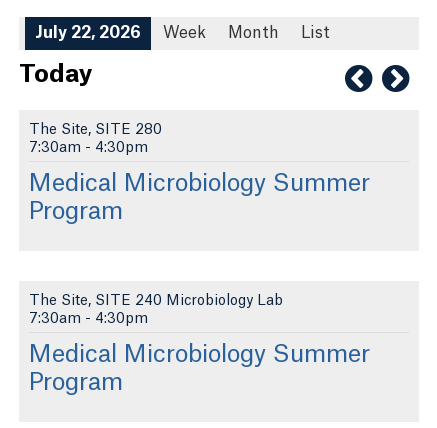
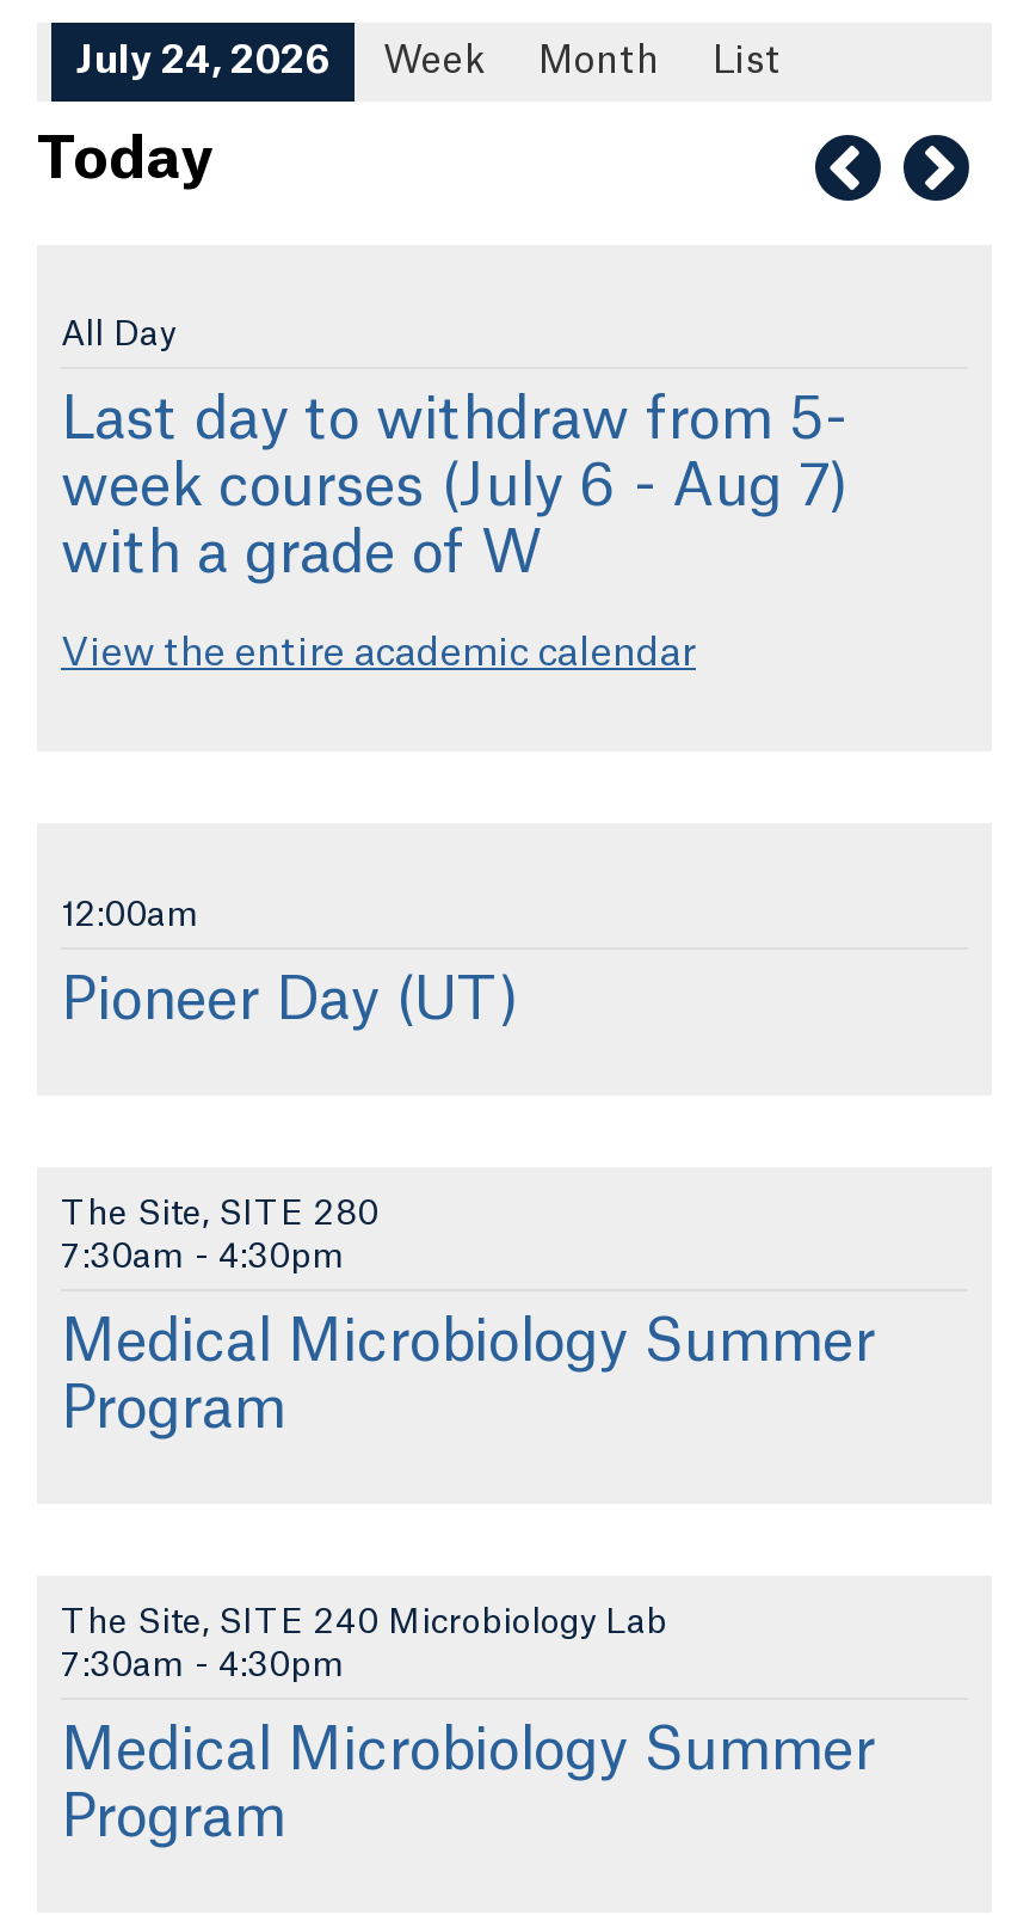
- July 22, 2026 Week Month List
+ July 24, 2026 Week Month List

+ All Day
+ Last day to withdraw from 5-
+ week courses (July 6 - Aug 7)
+ with a grade of W
+ View the entire academic calendar

+ 12:00am
+ Pioneer Day (UT)
